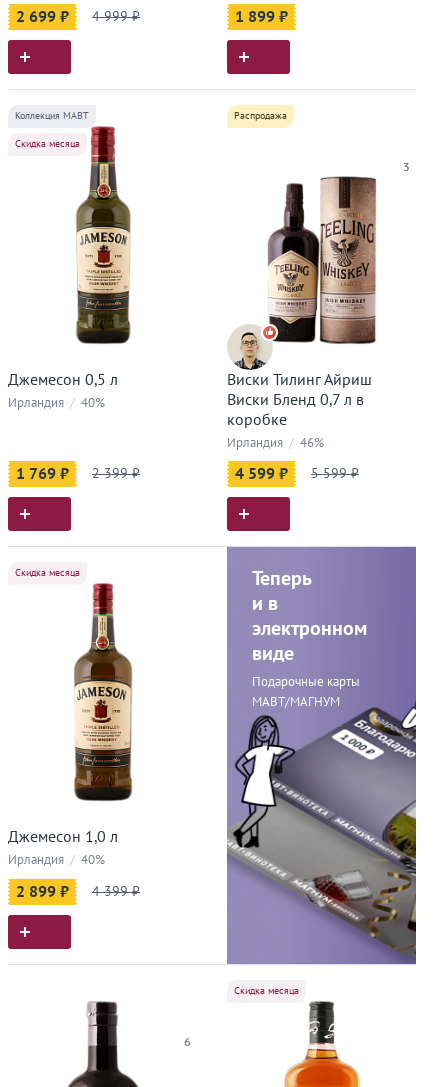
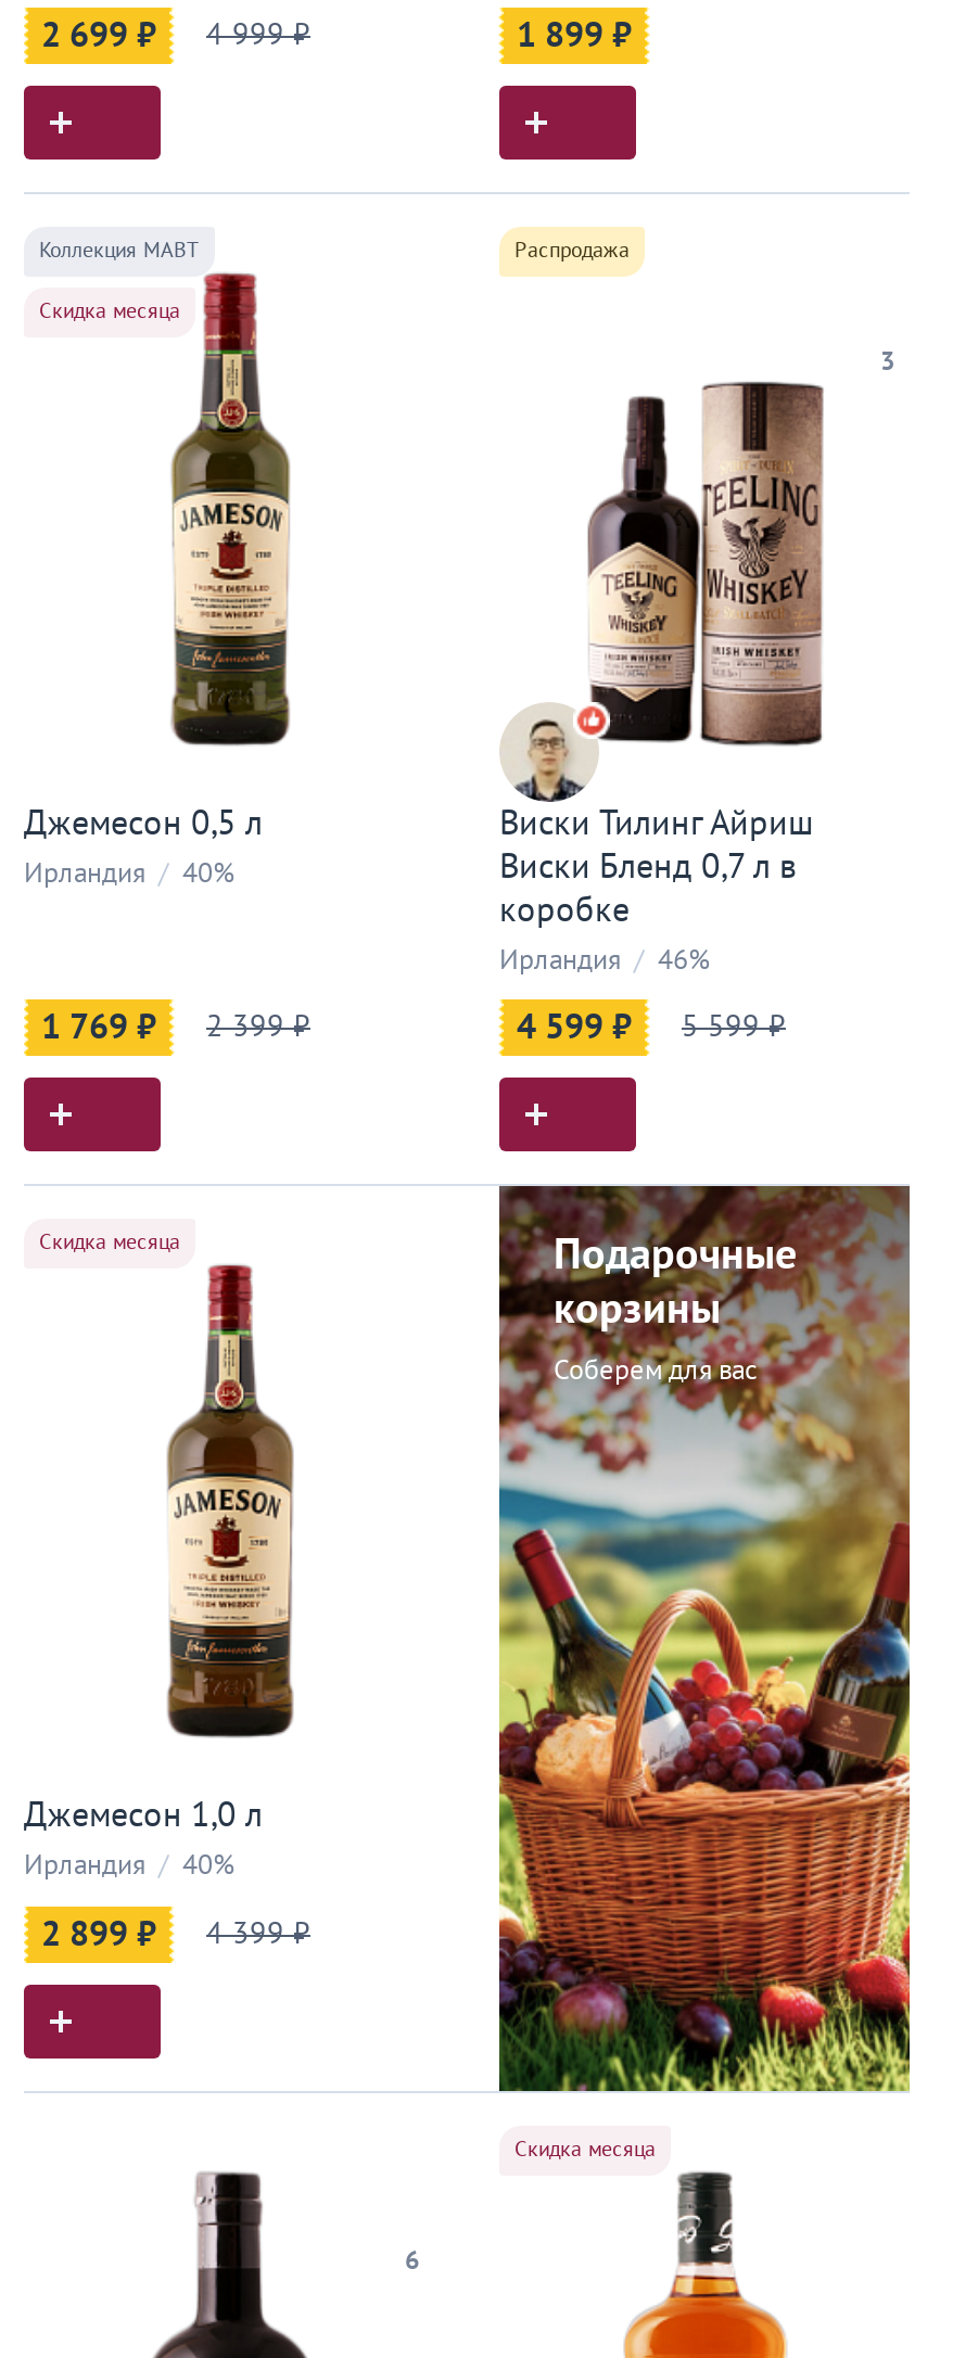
- [image]
- Теперь
- и в
- электронном
- виде
- Подарочные карты
- МАВТ/МАГНУМ
+ [image]
+ Подарочные
+ корзины
+ Соберем для вас
